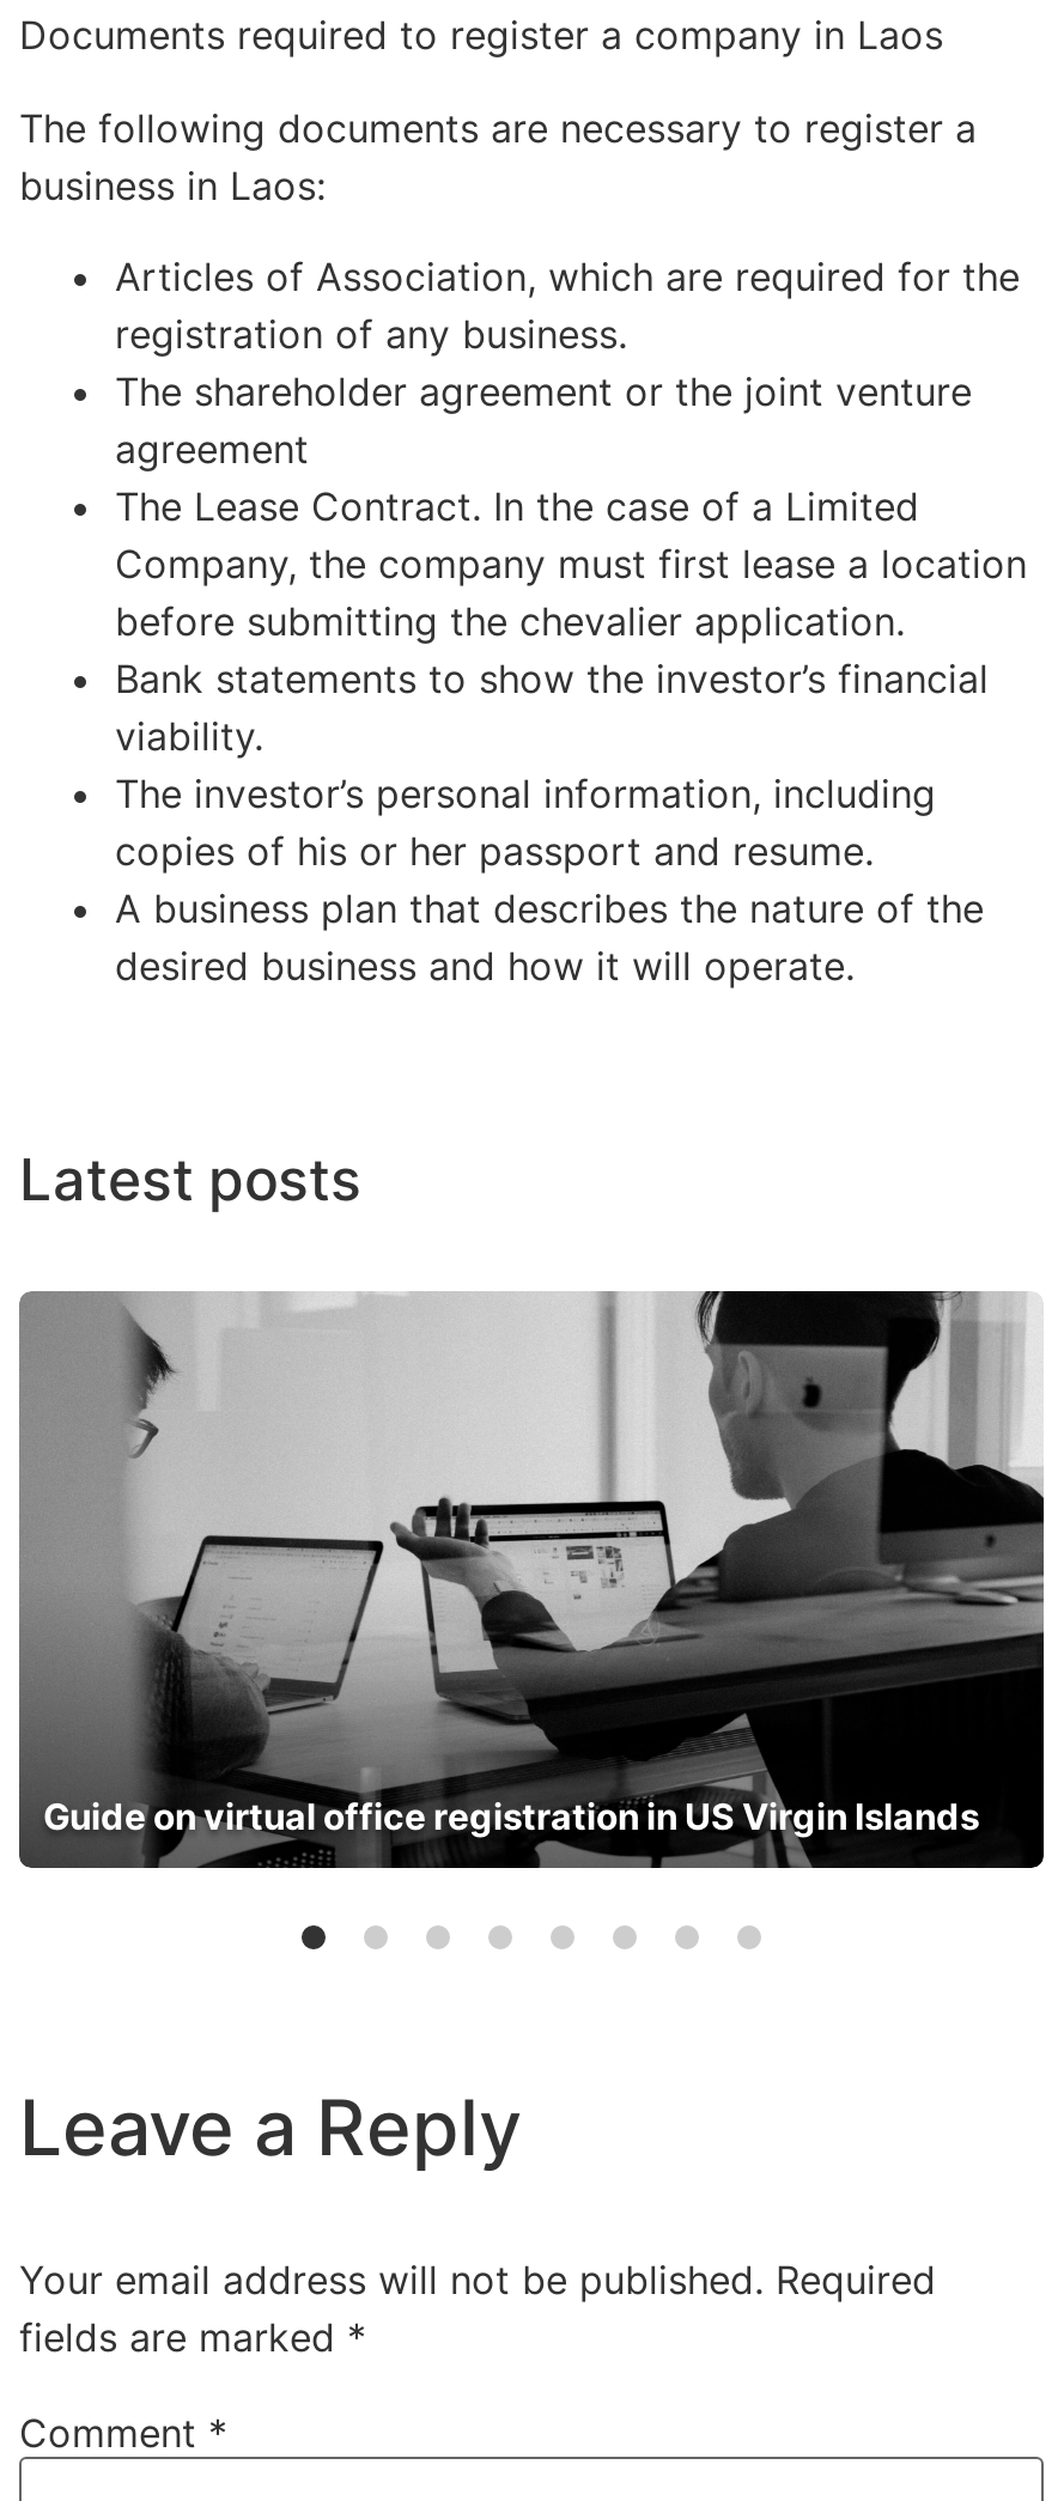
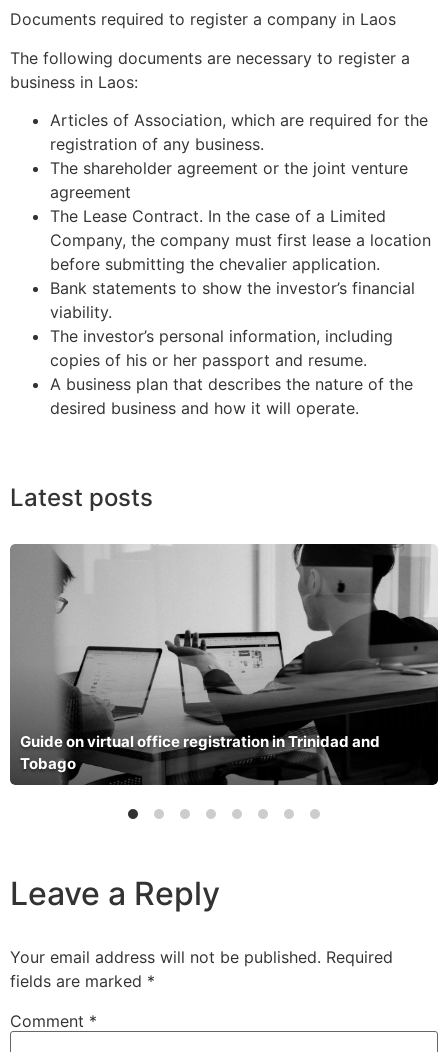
- Guide on virtual office registration in US Virgin Islands
+ Guide on virtual office registration in Trinidad and
+ Tobago
